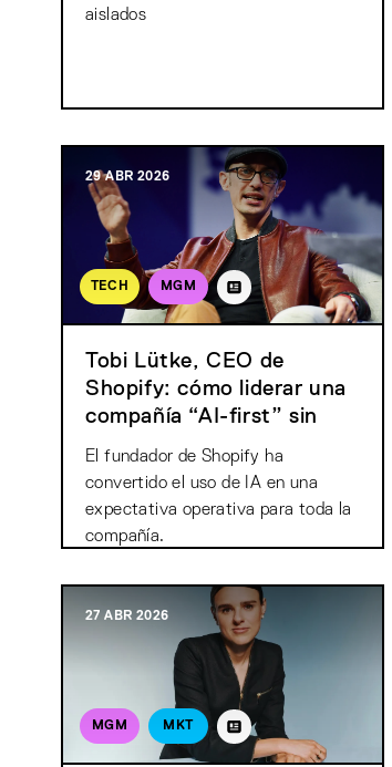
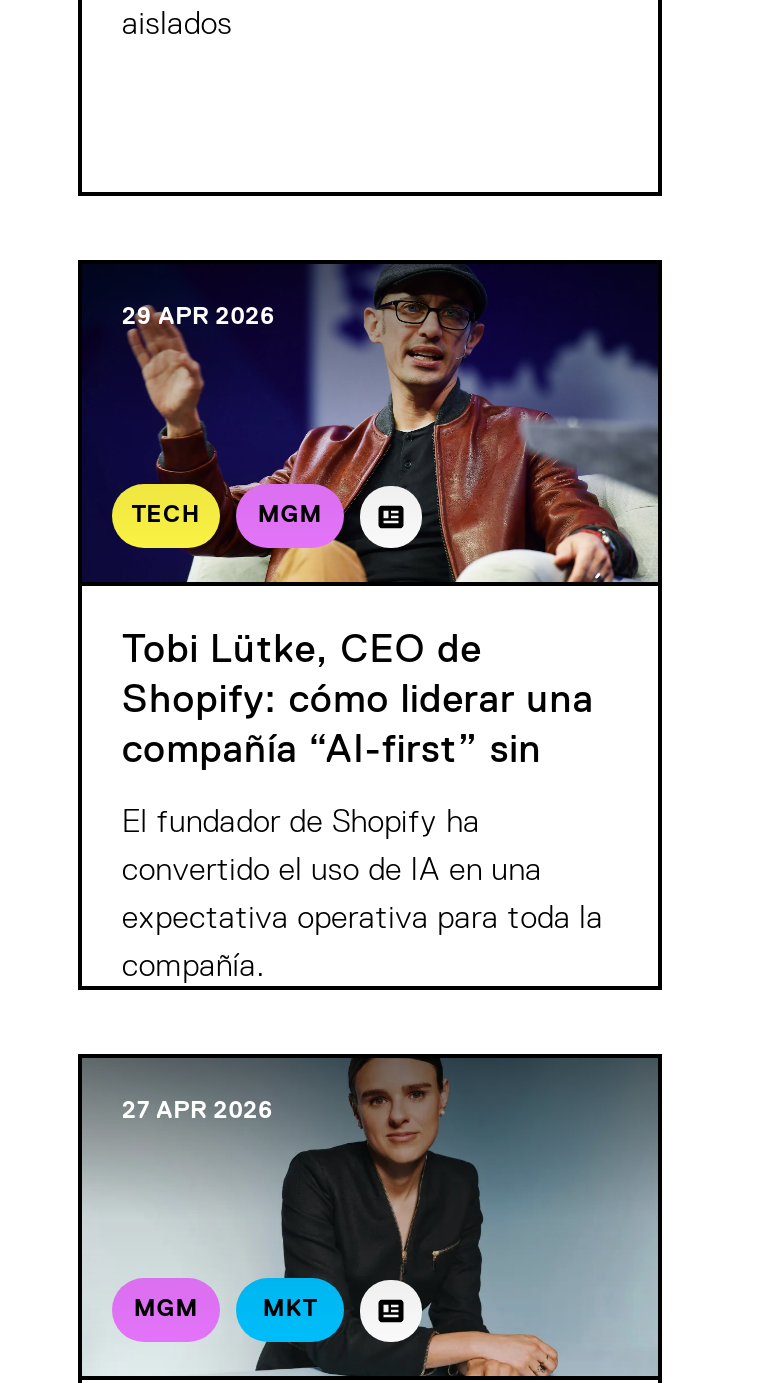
- 29 ABR 2026
+ 29 APR 2026

- 27 ABR 2026
+ 27 APR 2026
